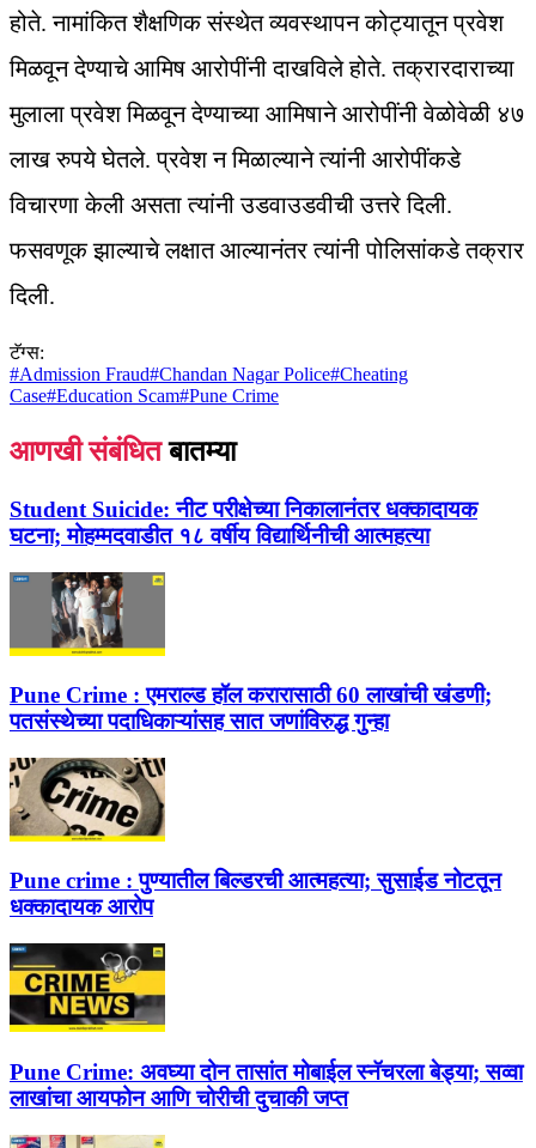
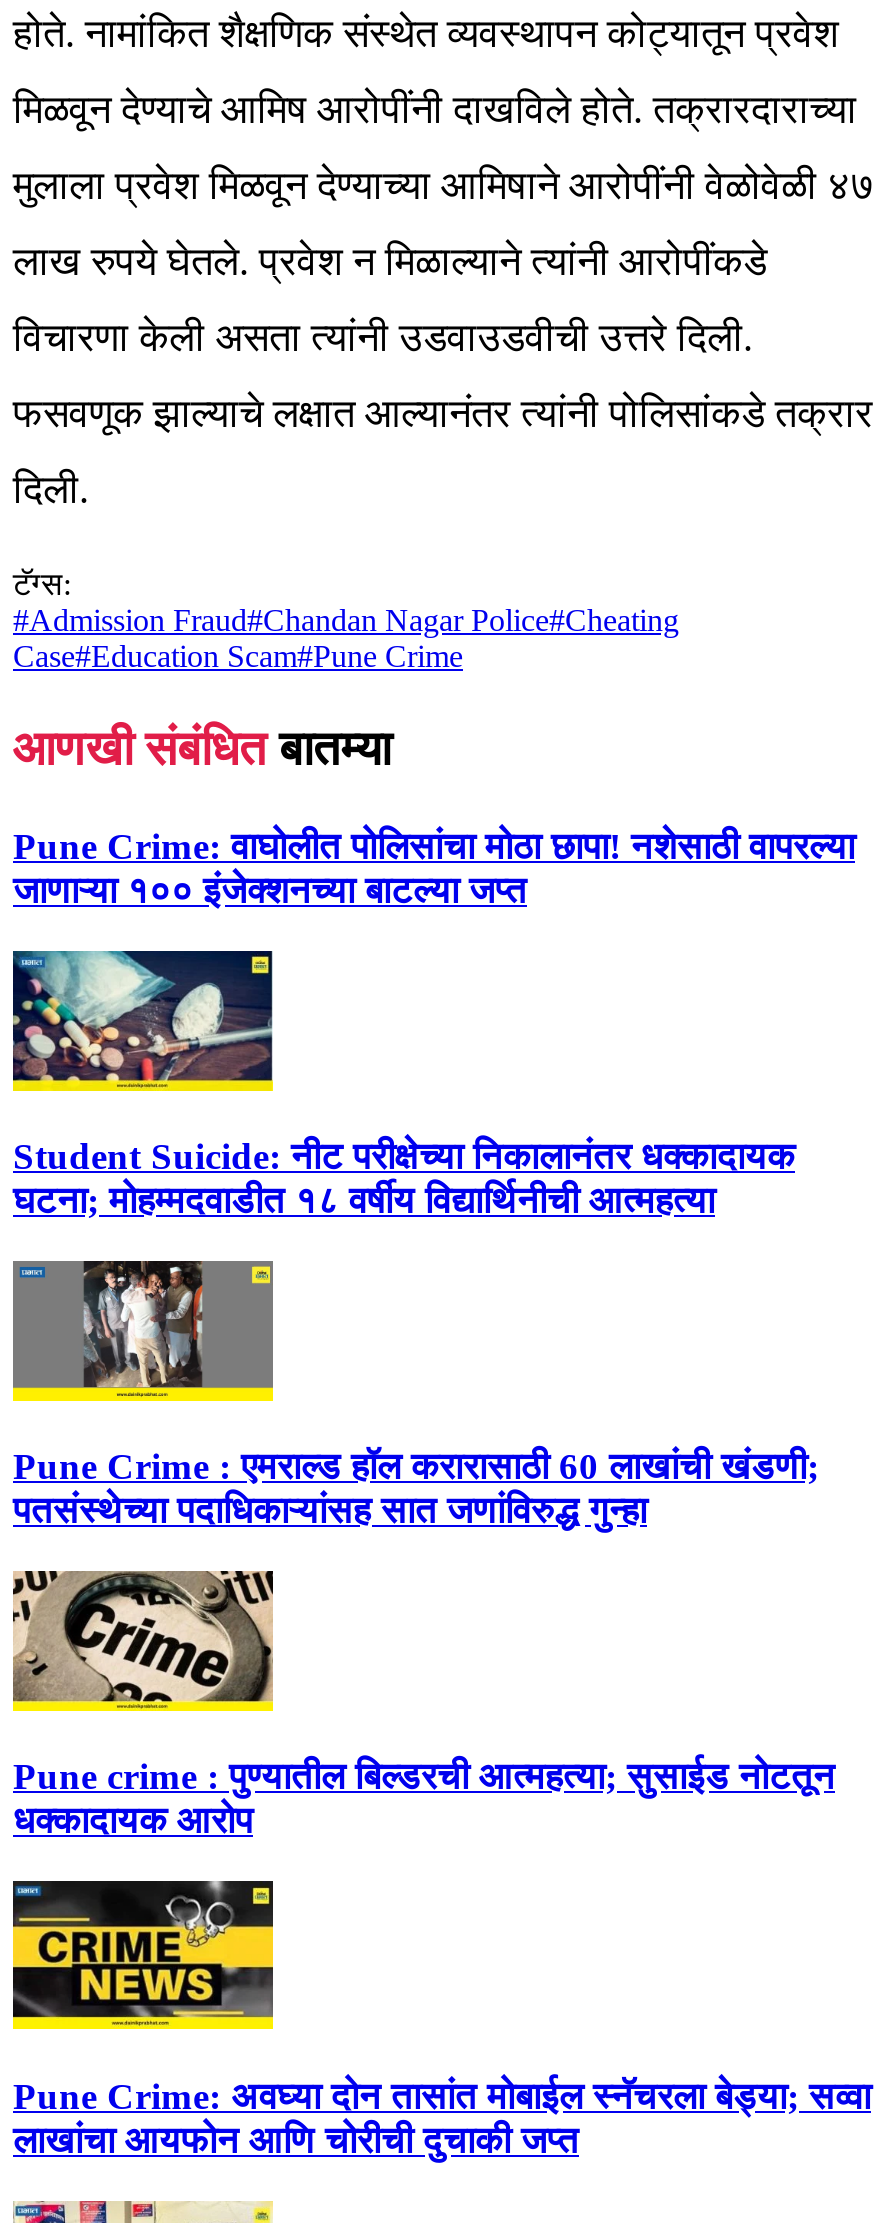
+ [image]

+ Pune Crime: वाघोलीत पोलिसांचा मोठा छापा! नशेसाठी वापरल्या
+ जाणाऱ्या १०० इंजेक्शनच्या बाटल्या जप्त
